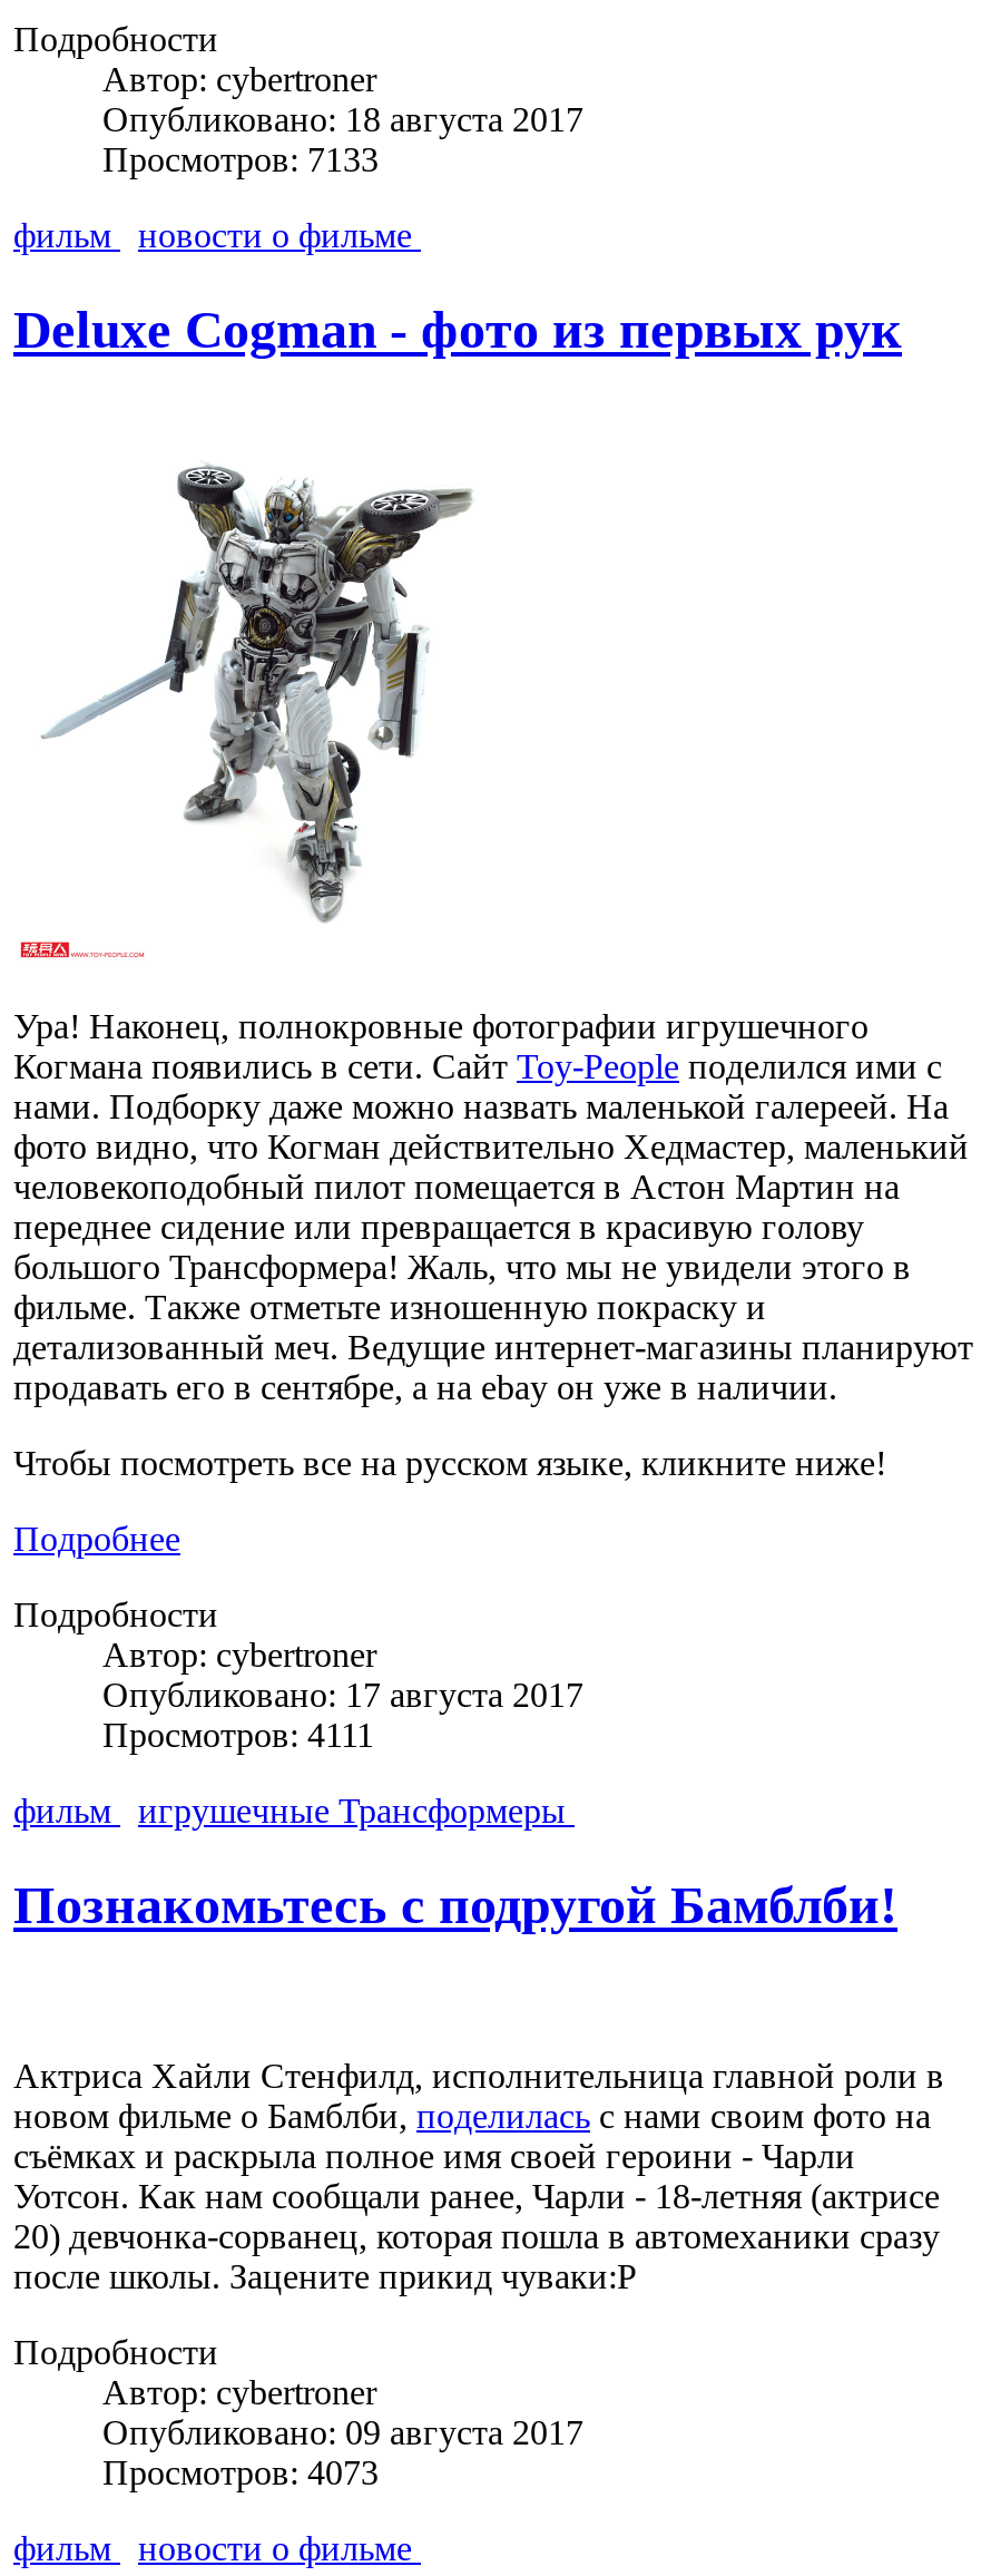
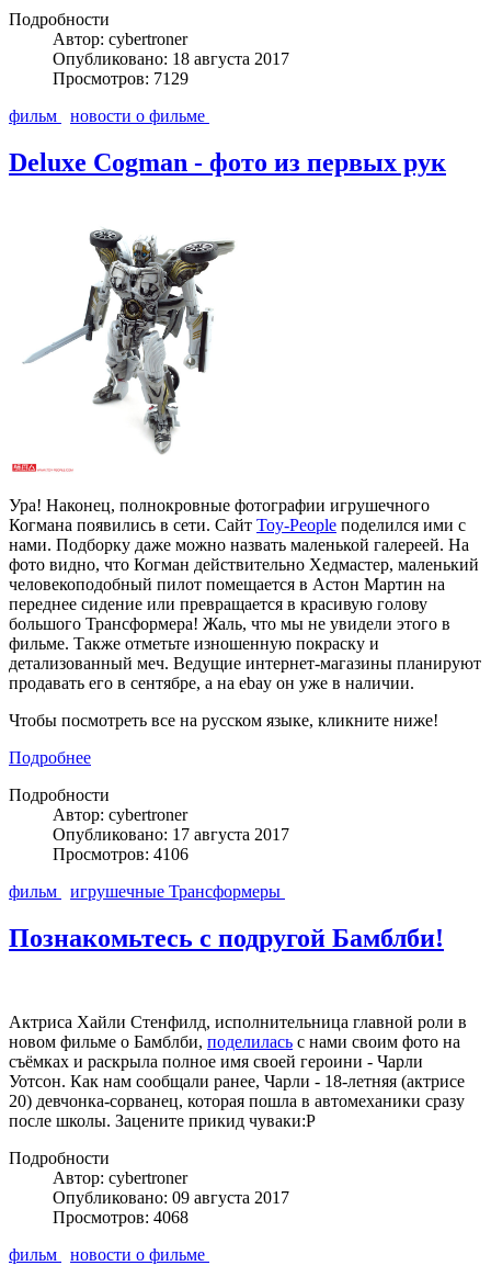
- Просмотров: 7133
+ Просмотров: 7129

- Просмотров: 4111
+ Просмотров: 4106

- Просмотров: 4073
+ Просмотров: 4068
